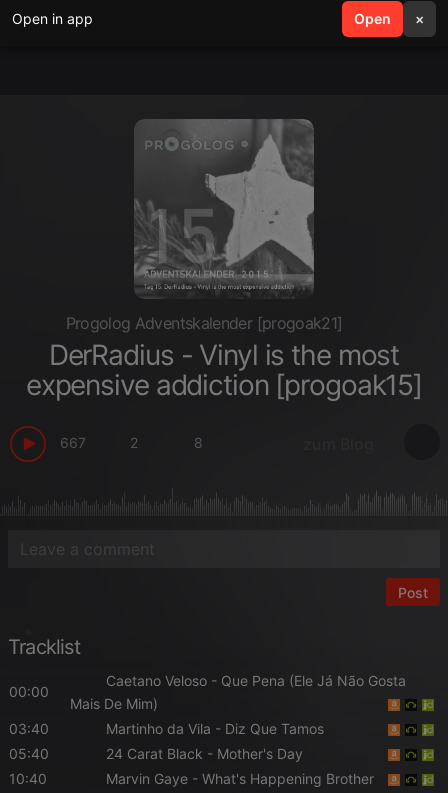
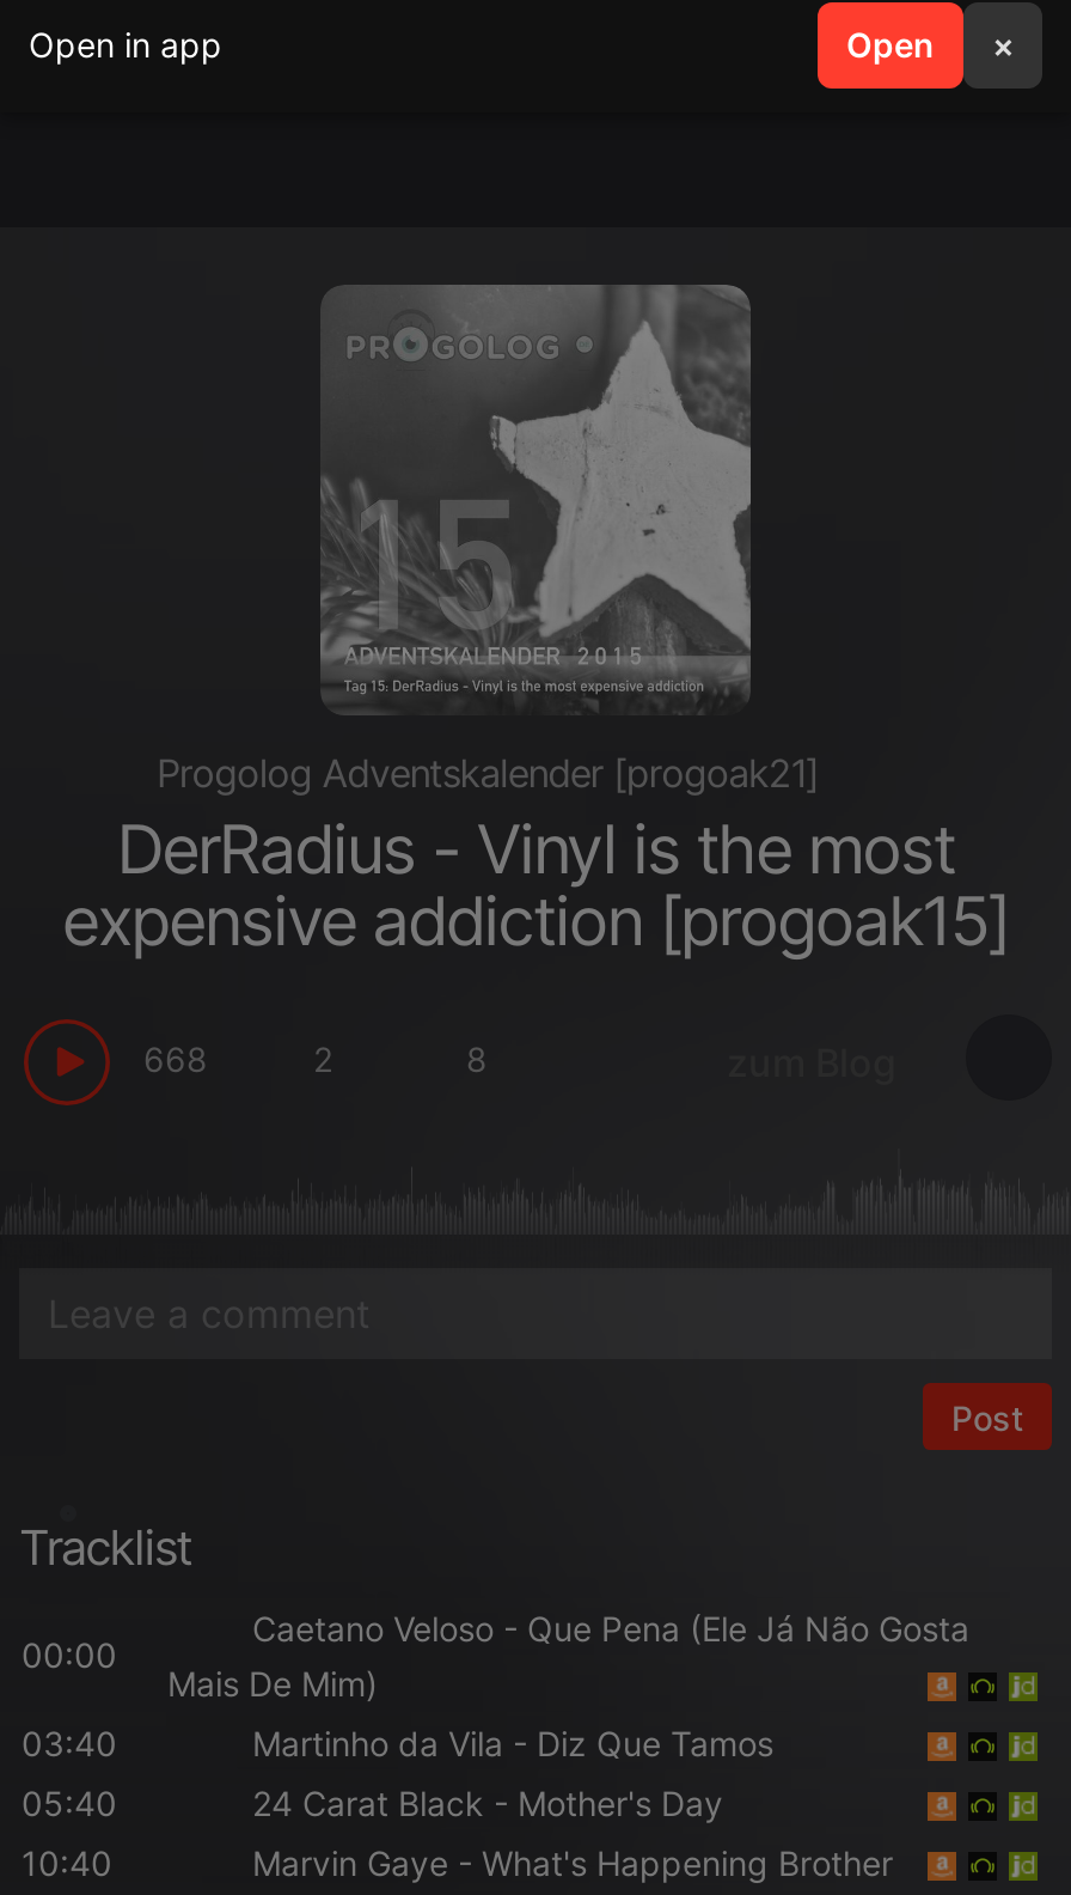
- 667
+ 668
